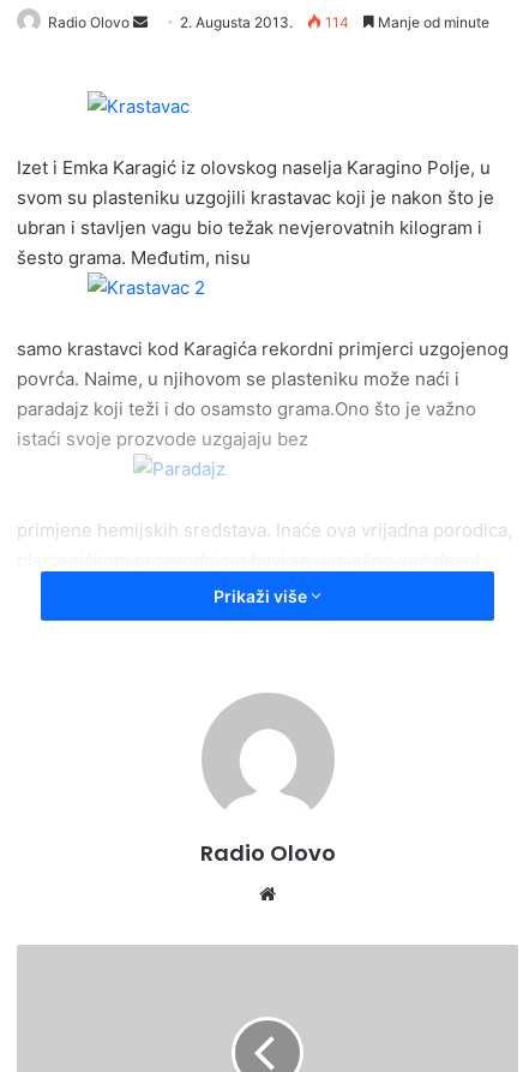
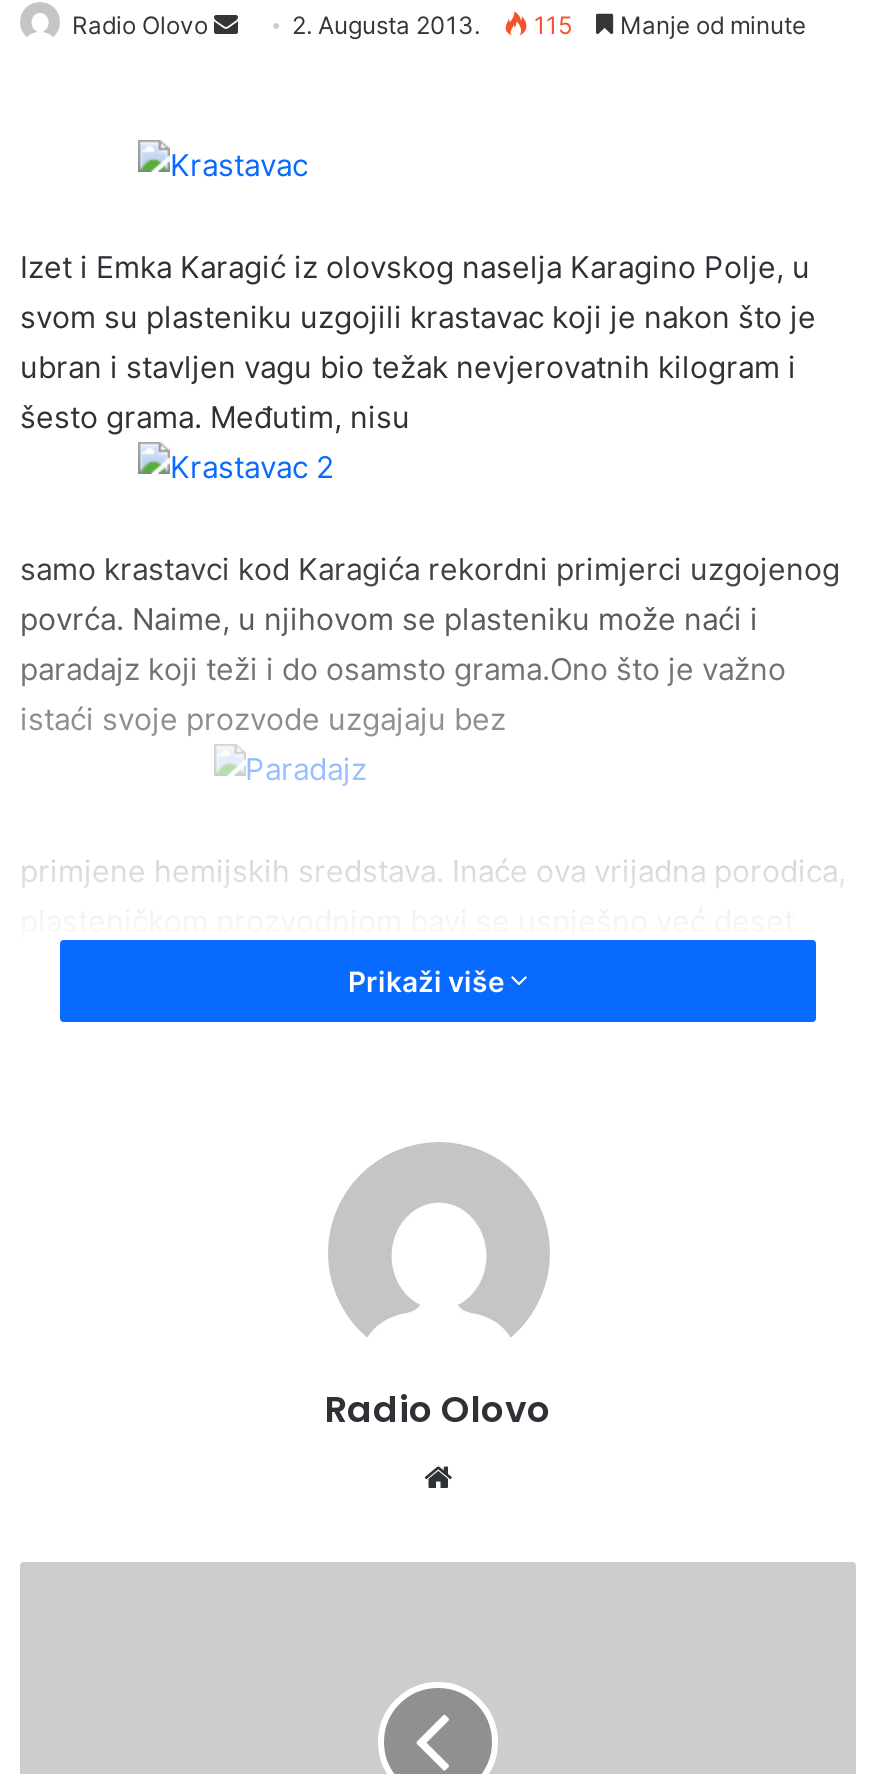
- 114
+ 115
